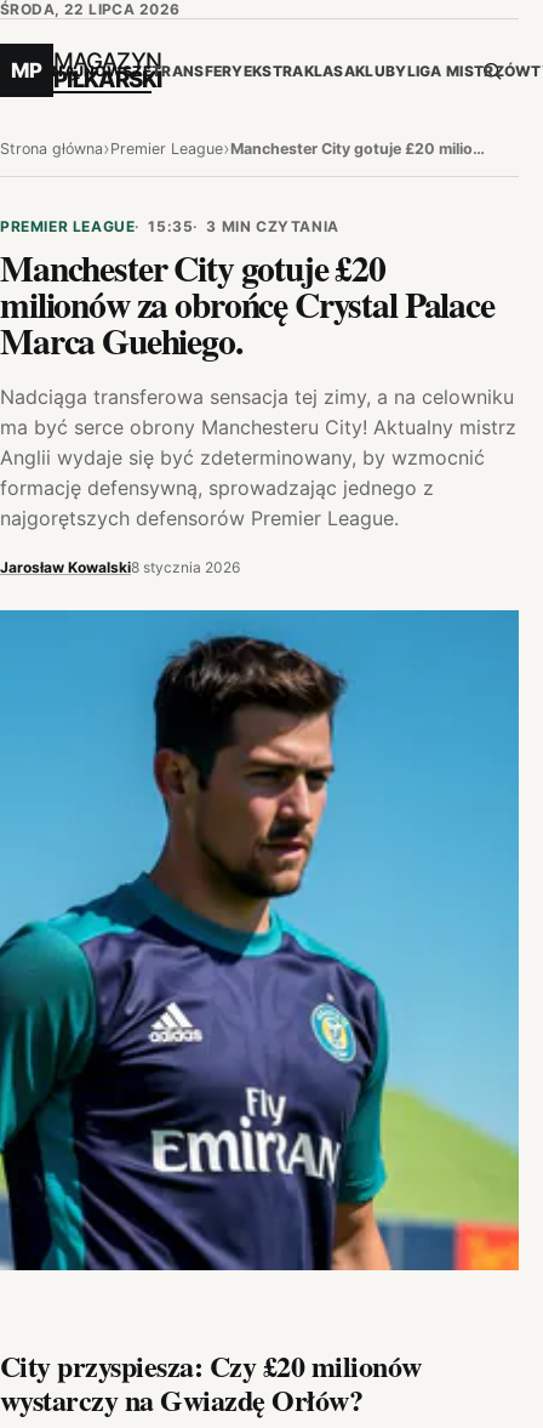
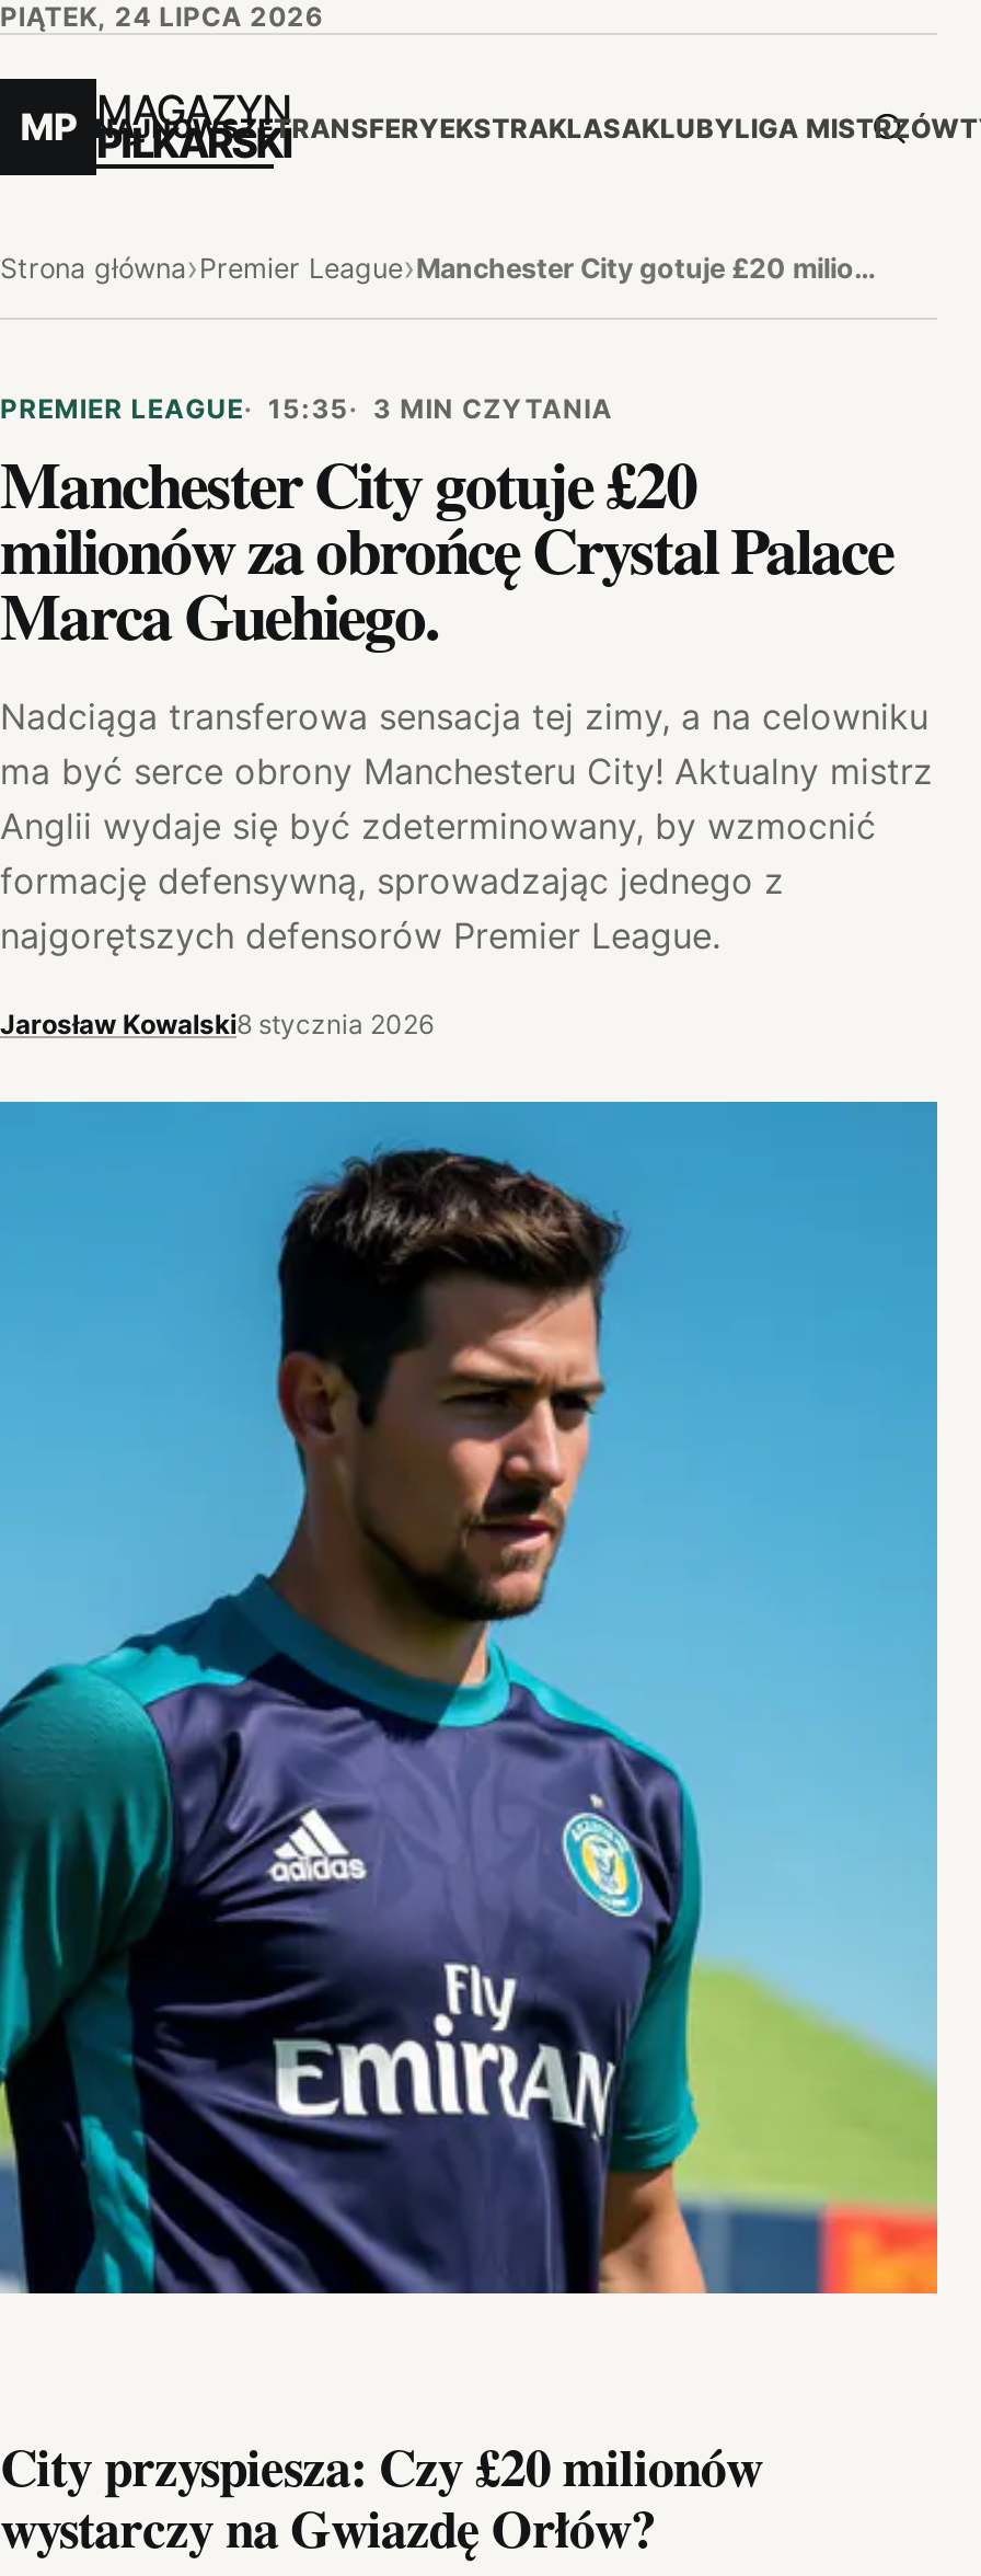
- ŚRODA, 22 LIPCA 2026
+ PIĄTEK, 24 LIPCA 2026
